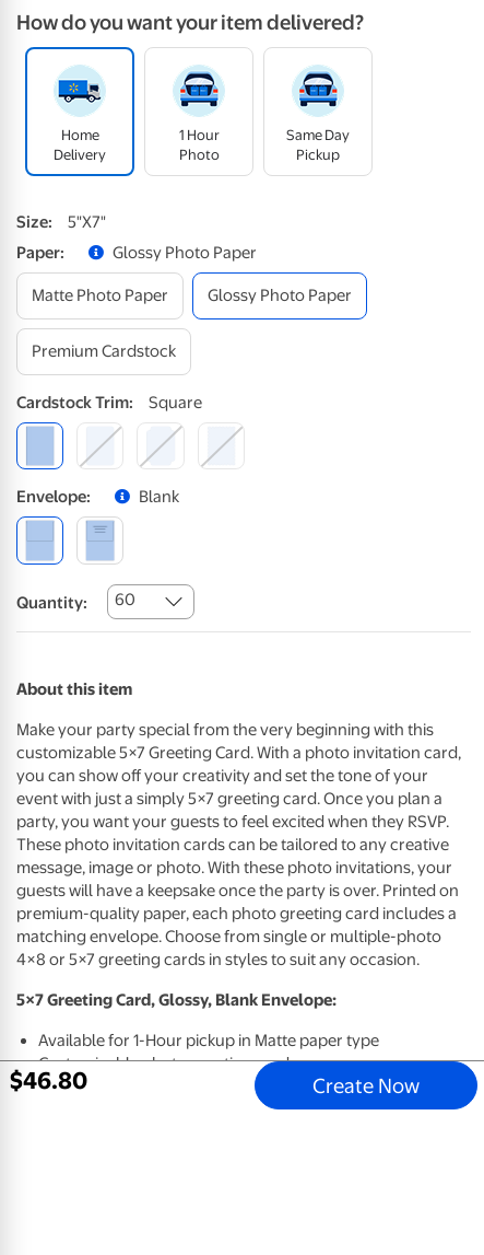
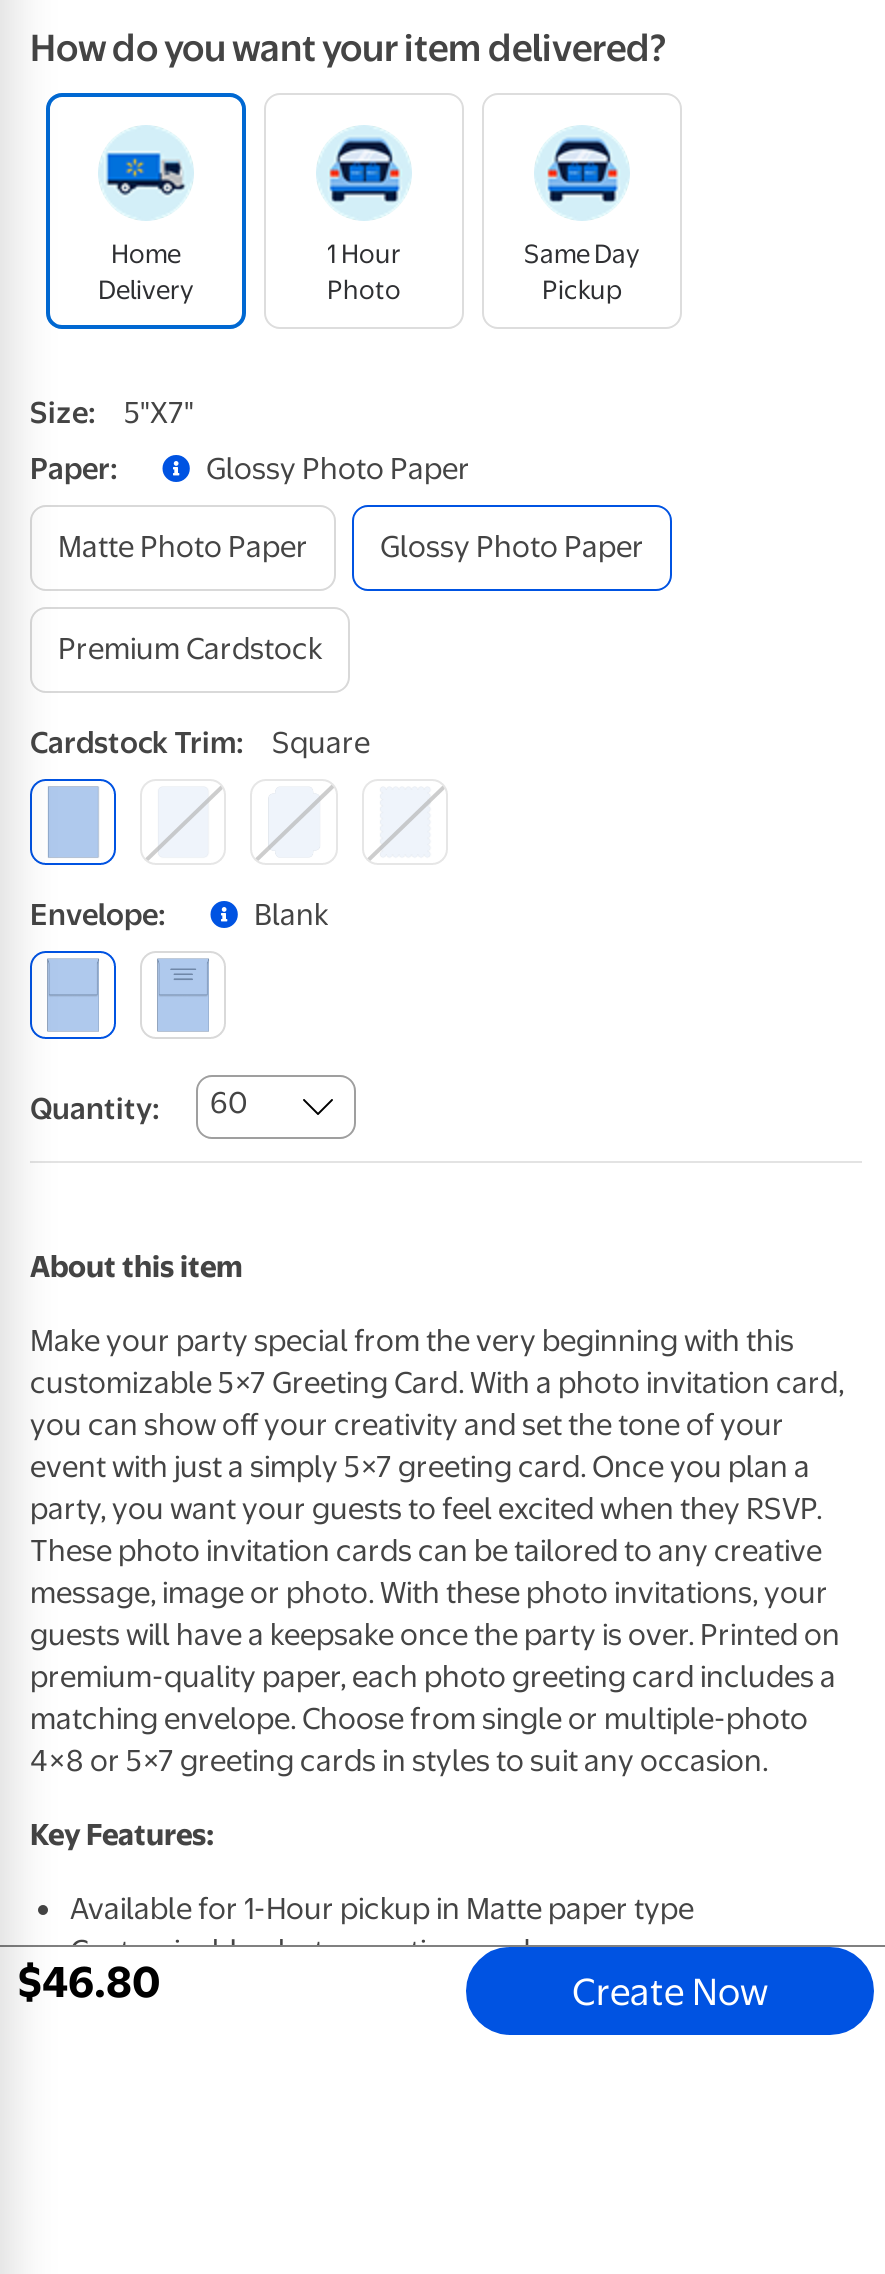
- 5×7 Greeting Card, Glossy, Blank Envelope:
+ Key Features:
